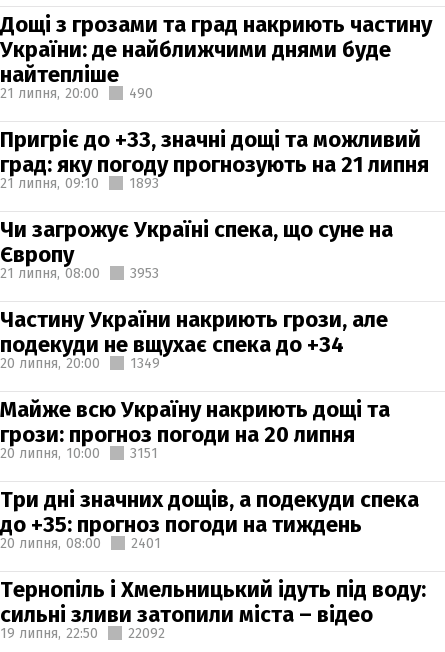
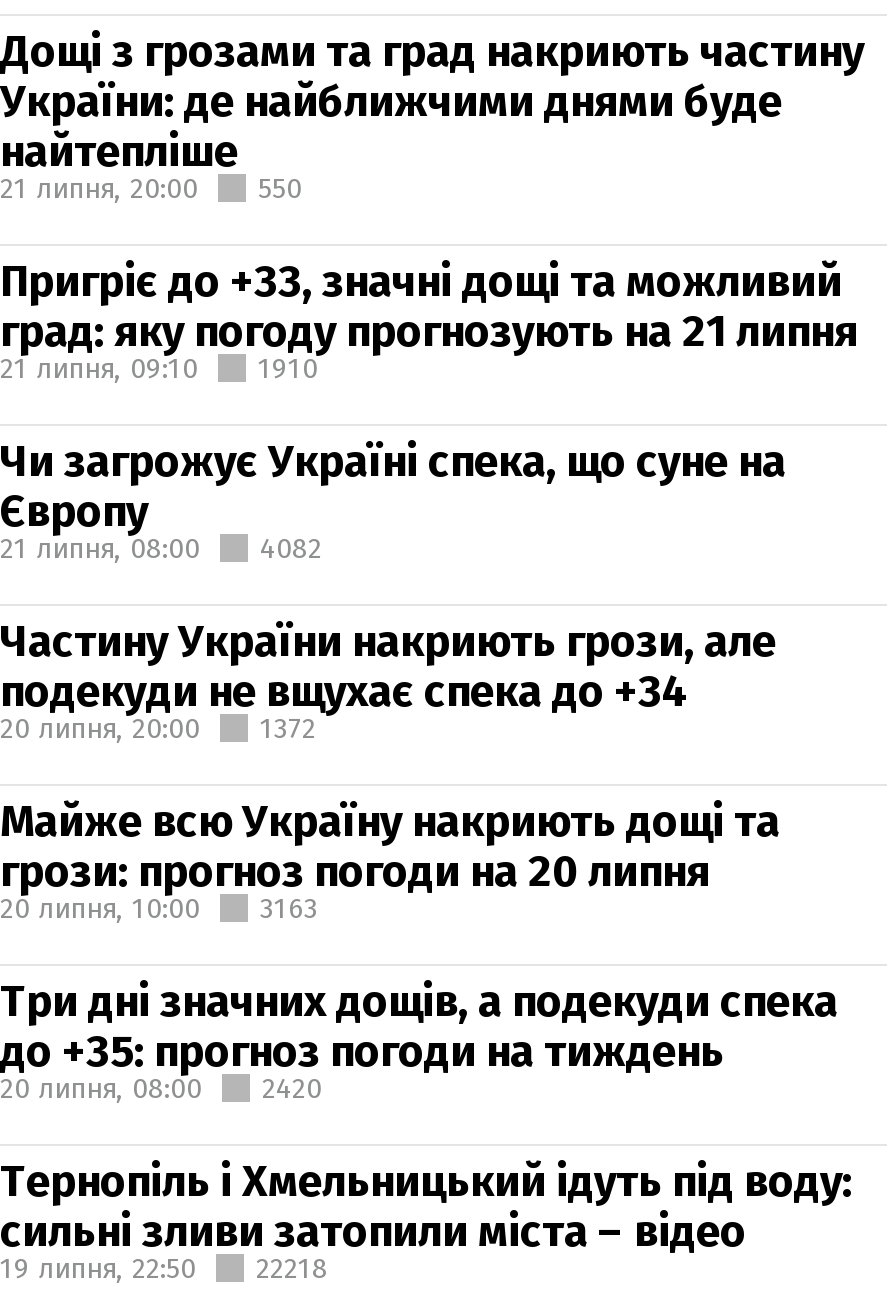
- 21 липня, 20:00 490
+ 21 липня, 20:00 550

- 1893
+ 1910

- 21 липня, 08:00 3953
+ 21 липня, 08:00 4082

- 20 липня, 20:00 1349
+ 20 липня, 20:00 1372

- 20 липня, 10:00 3151
+ 20 липня, 10:00 3163

- 20 липня, 08:00 2401
+ 20 липня, 08:00 2420

- 19 липня, 22:50 22092
+ 19 липня, 22:50 22218
